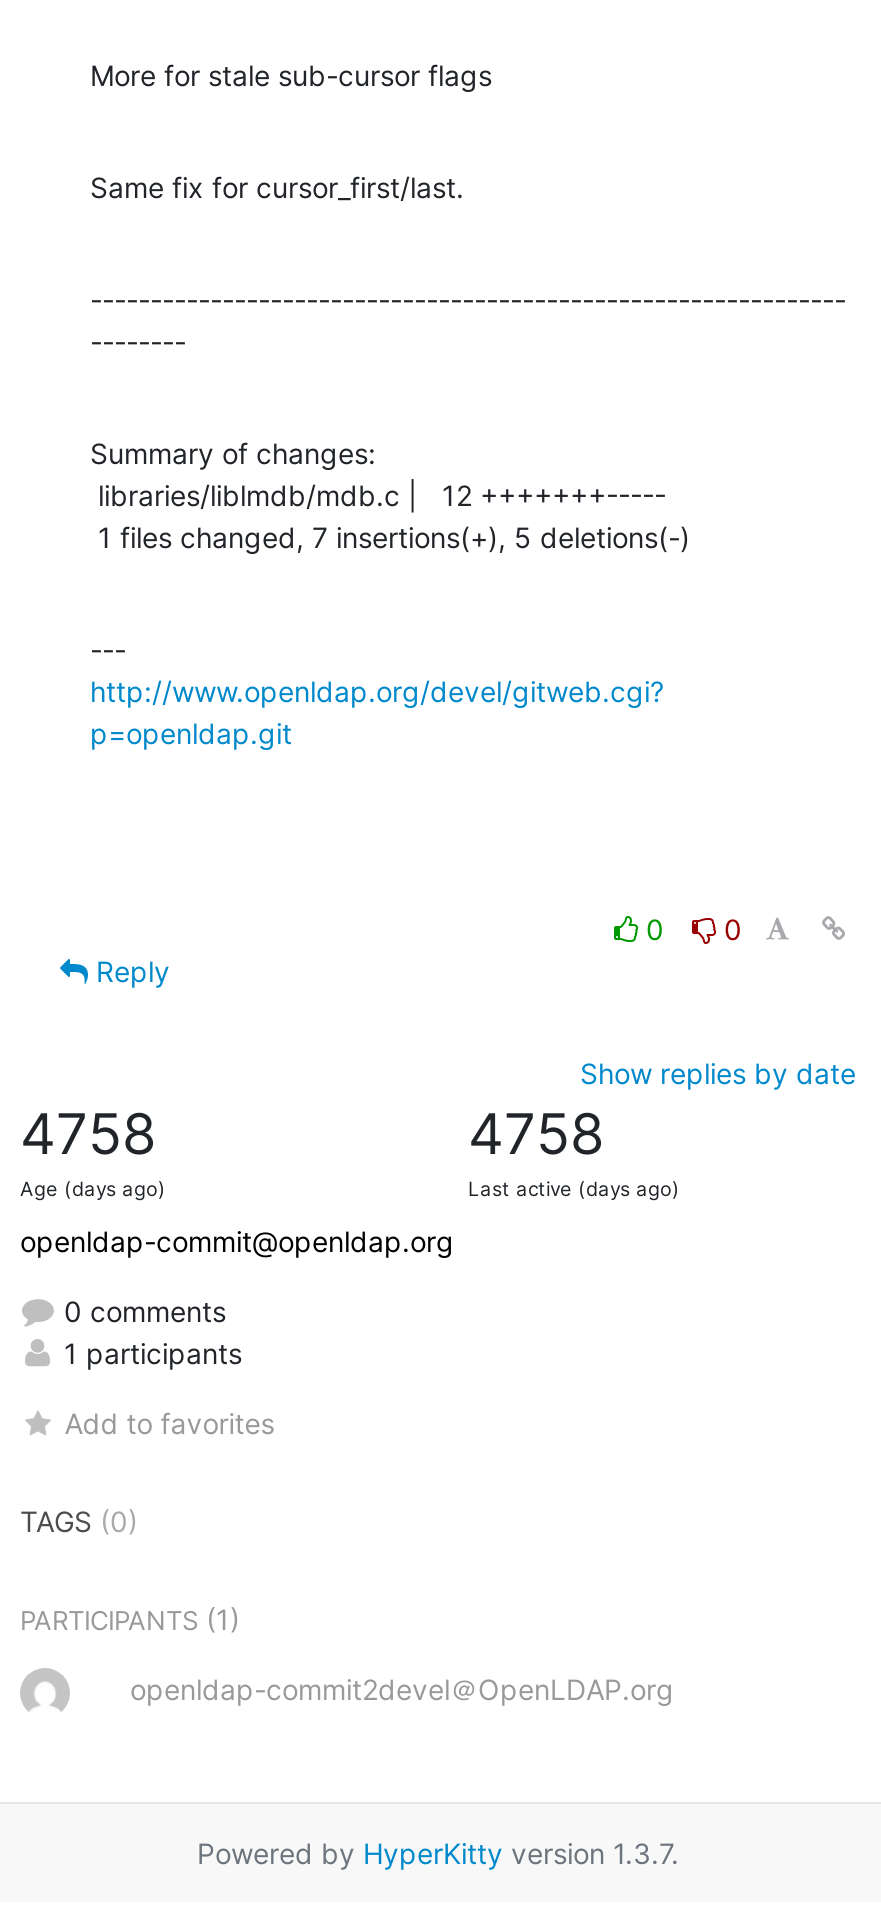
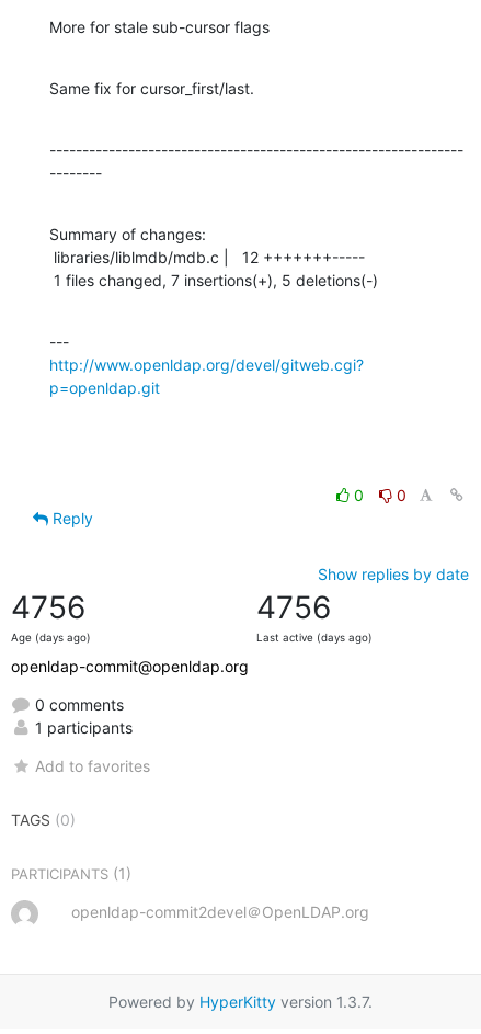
- 4758
+ 4756

- 4758
+ 4756
